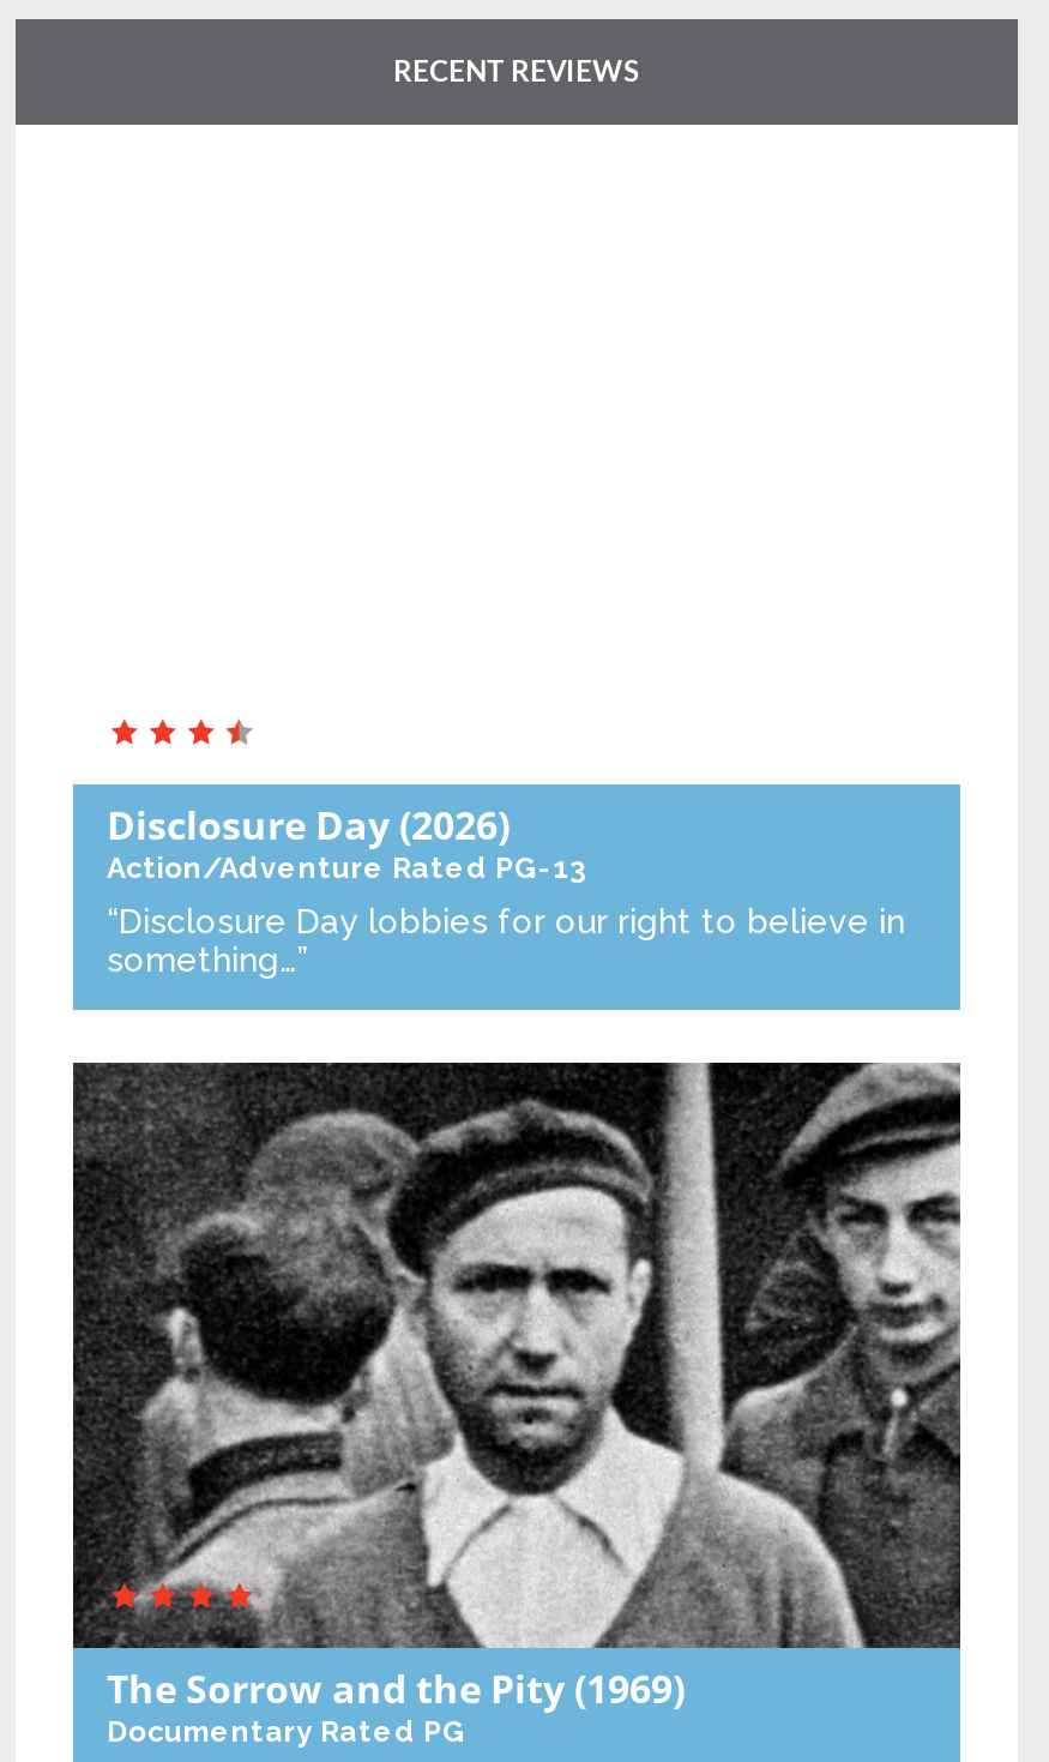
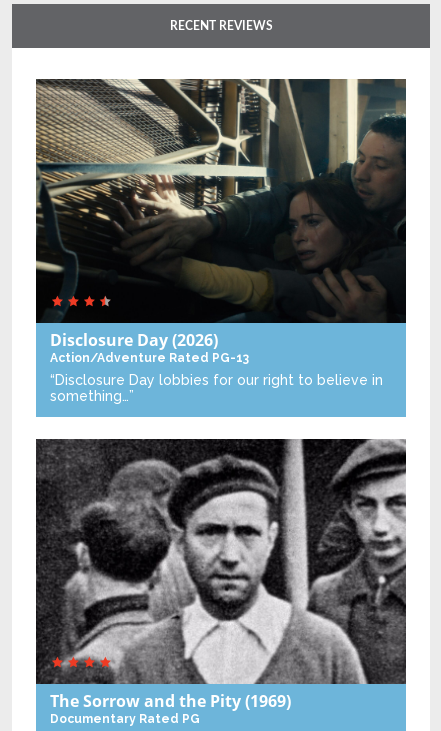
+ [image]
